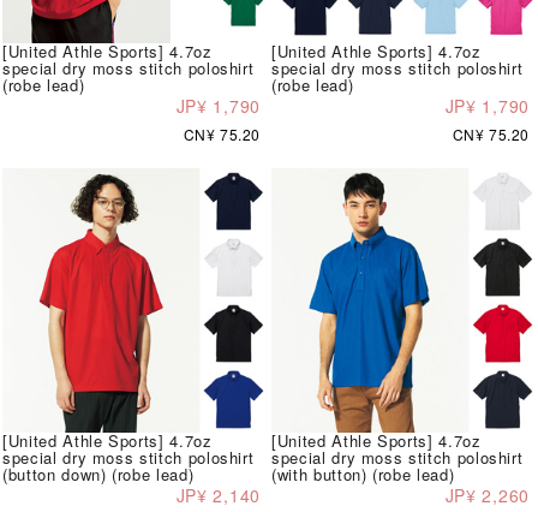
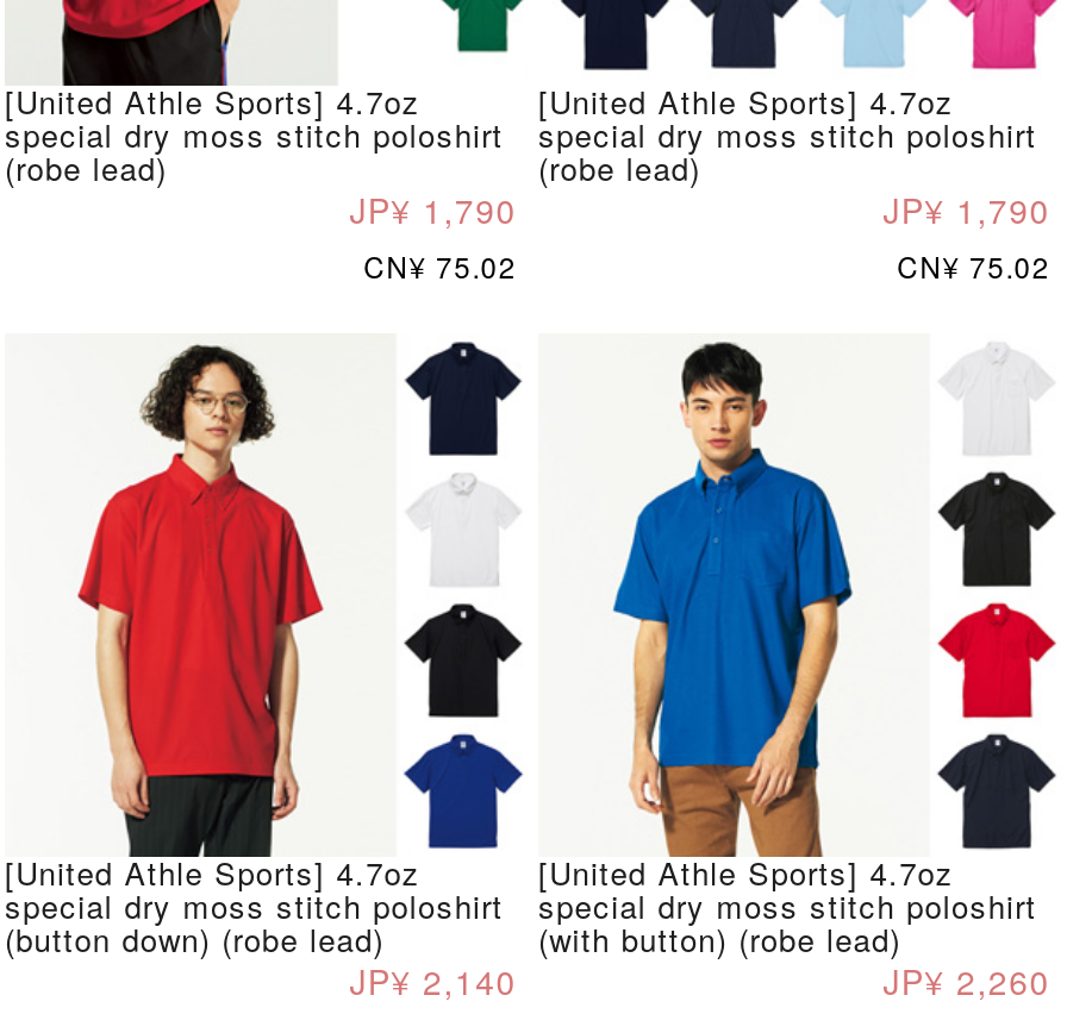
- CN¥ 75.20
+ CN¥ 75.02

- CN¥ 75.20
+ CN¥ 75.02
